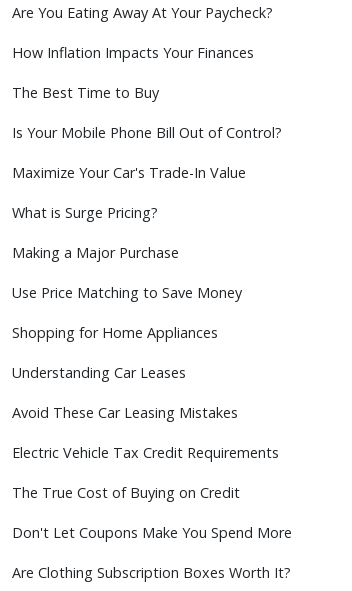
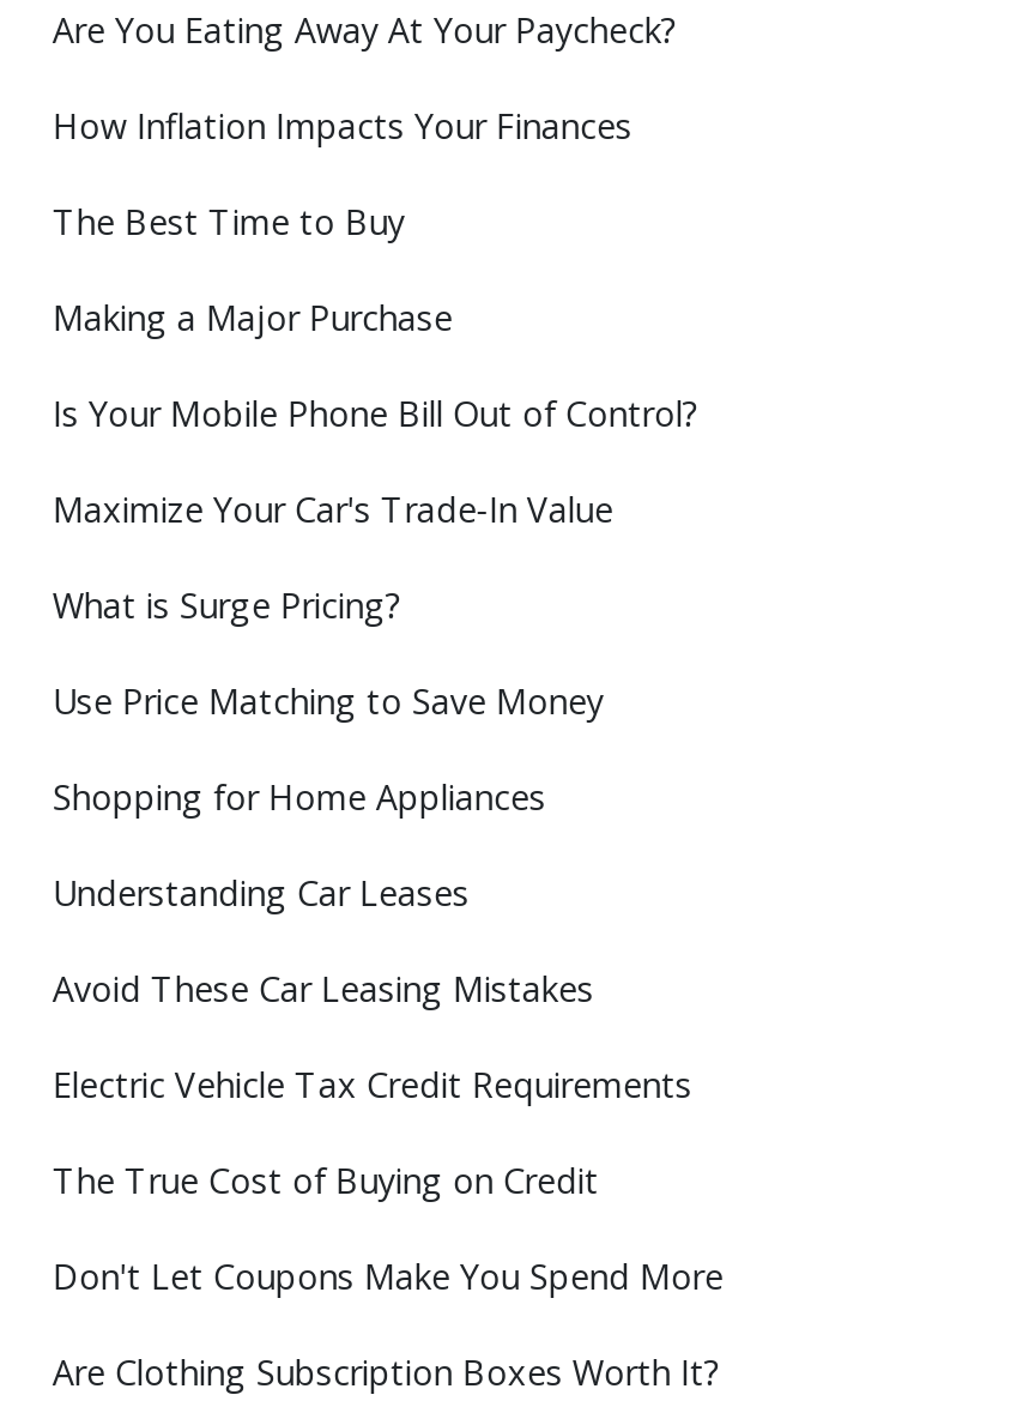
moved down: Is Your Mobile Phone Bill Out of Control? | Maximize Your Car's Trade-In Value | What is Surge Pricing?

moved up: Making a Major Purchase
